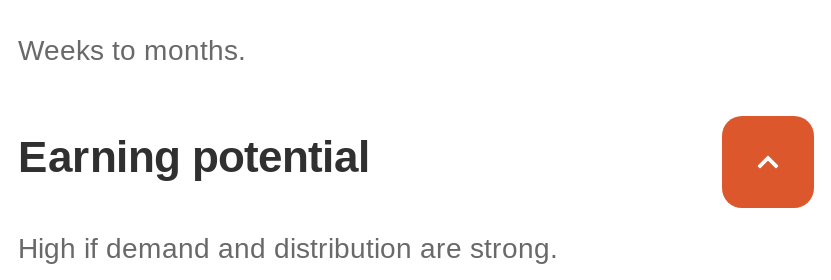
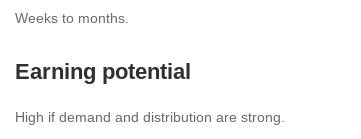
- [image]
